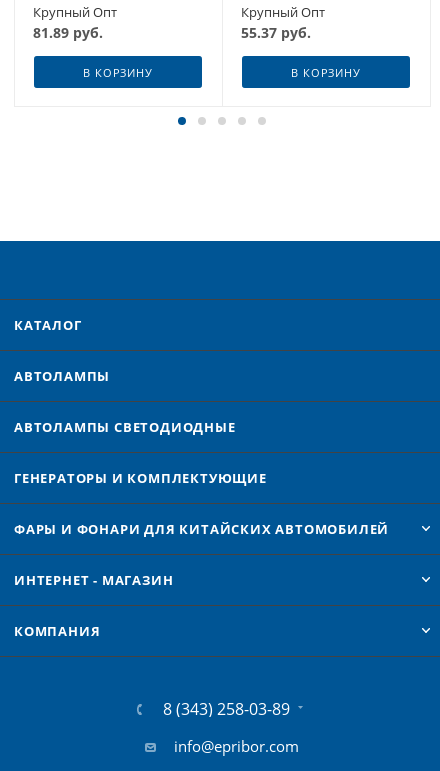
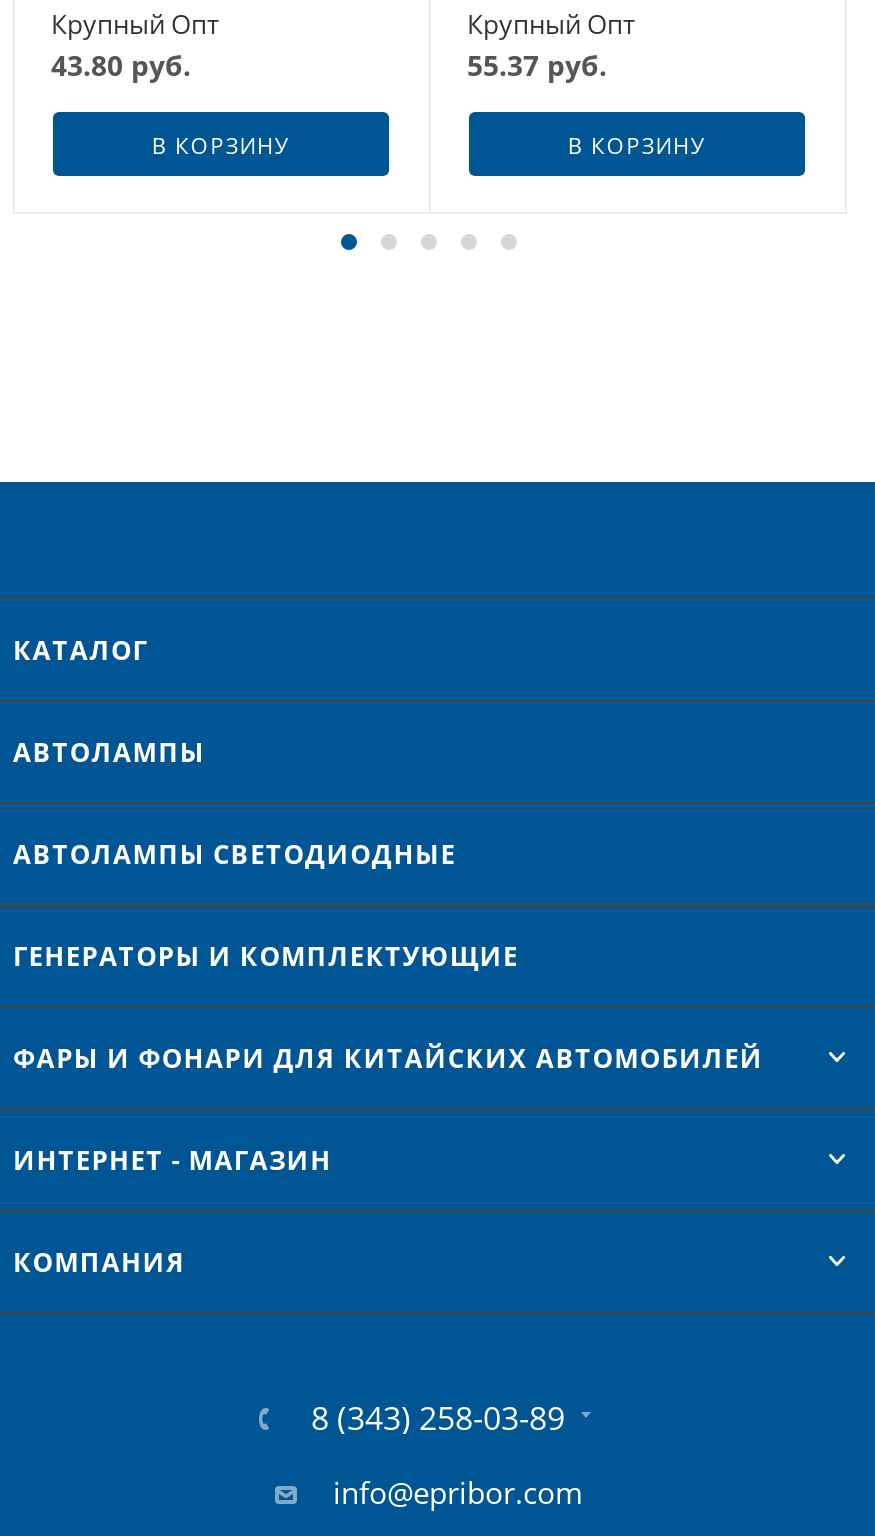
- 81.89 руб.
+ 43.80 руб.
